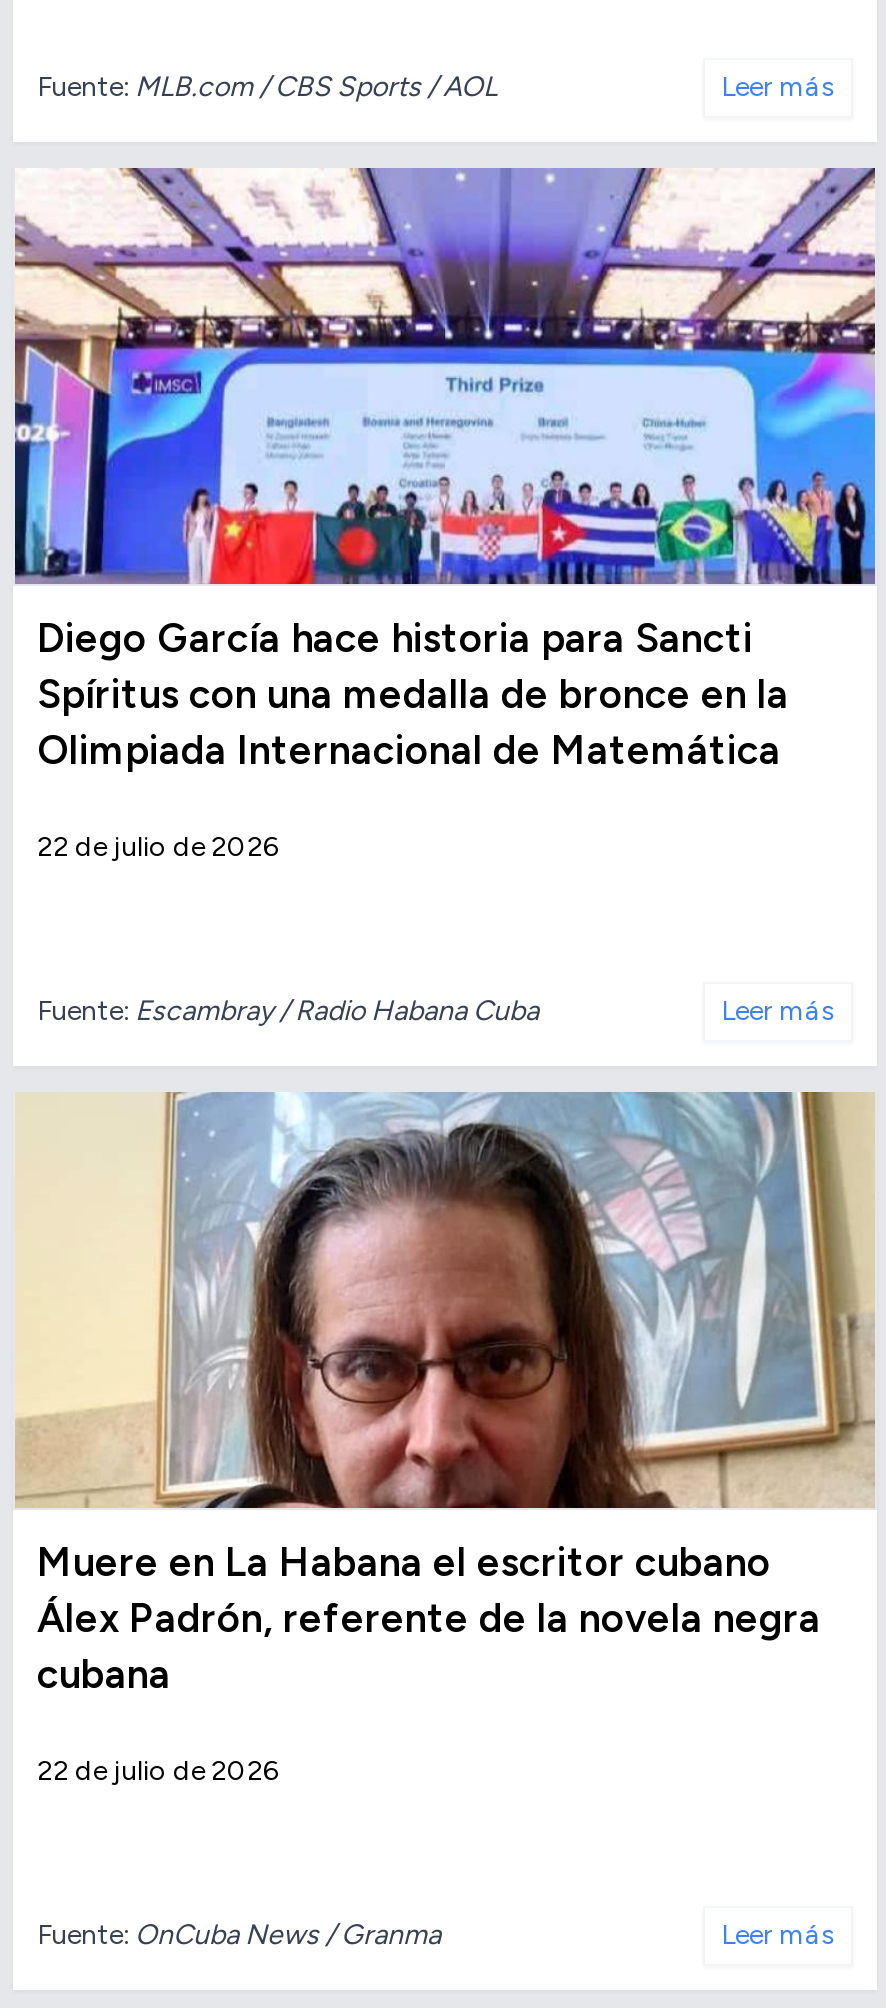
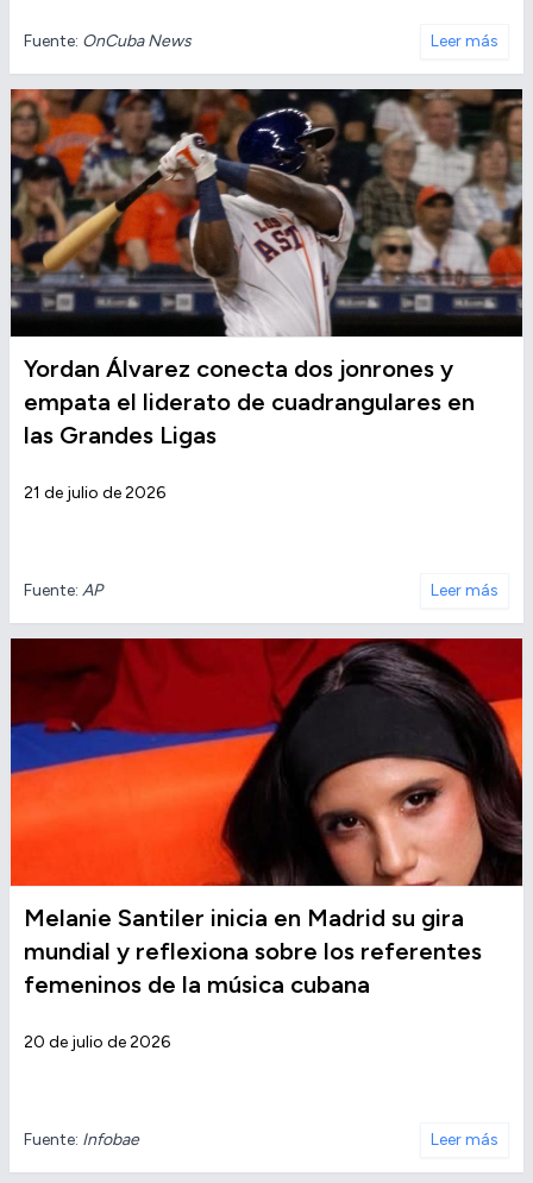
- Fuente: MLB.com / CBS Sports / AOL
+ Fuente: OnCuba News

- [image]
- Diego García hace historia para Sancti
- Spíritus con una medalla de bronce en la
- Olimpiada Internacional de Matemática
+ [image]
+ Yordan Álvarez conecta dos jonrones y
+ empata el liderato de cuadrangulares en
+ las Grandes Ligas

- 22 de julio de 2026
+ 21 de julio de 2026

- Fuente: Escambray / Radio Habana Cuba
+ Fuente: AP

- [image]
- Muere en La Habana el escritor cubano
- Álex Padrón, referente de la novela negra
- cubana
+ [image]
+ Melanie Santiler inicia en Madrid su gira
+ mundial y reflexiona sobre los referentes
+ femeninos de la música cubana

- 22 de julio de 2026
+ 20 de julio de 2026

- Fuente: OnCuba News / Granma
+ Fuente: Infobae
